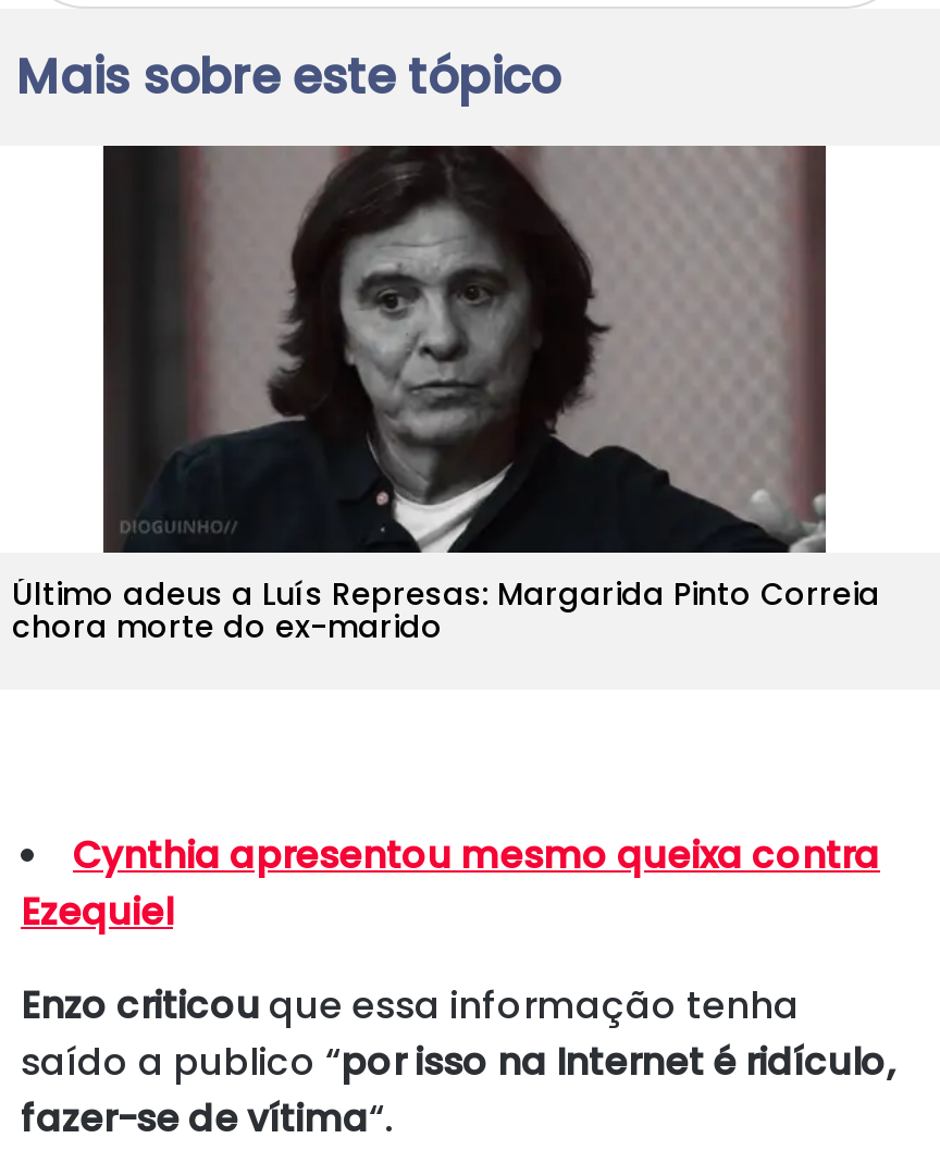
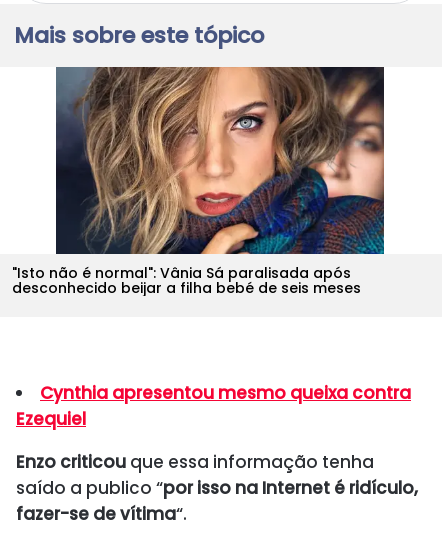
- [image]
- Último adeus a Luís Represas: Margarida Pinto Correia
- chora morte do ex-marido
+ [image]
+ "Isto não é normal": Vânia Sá paralisada após
+ desconhecido beijar a filha bebé de seis meses
